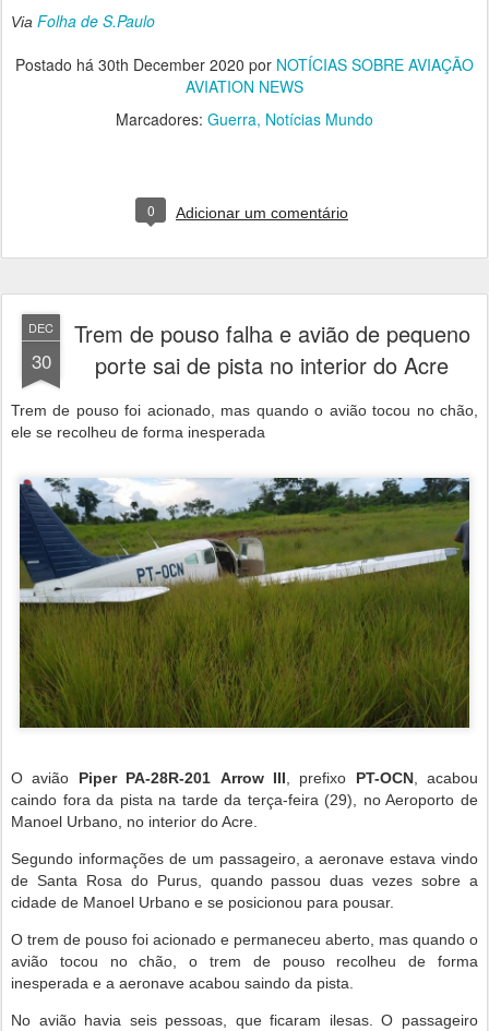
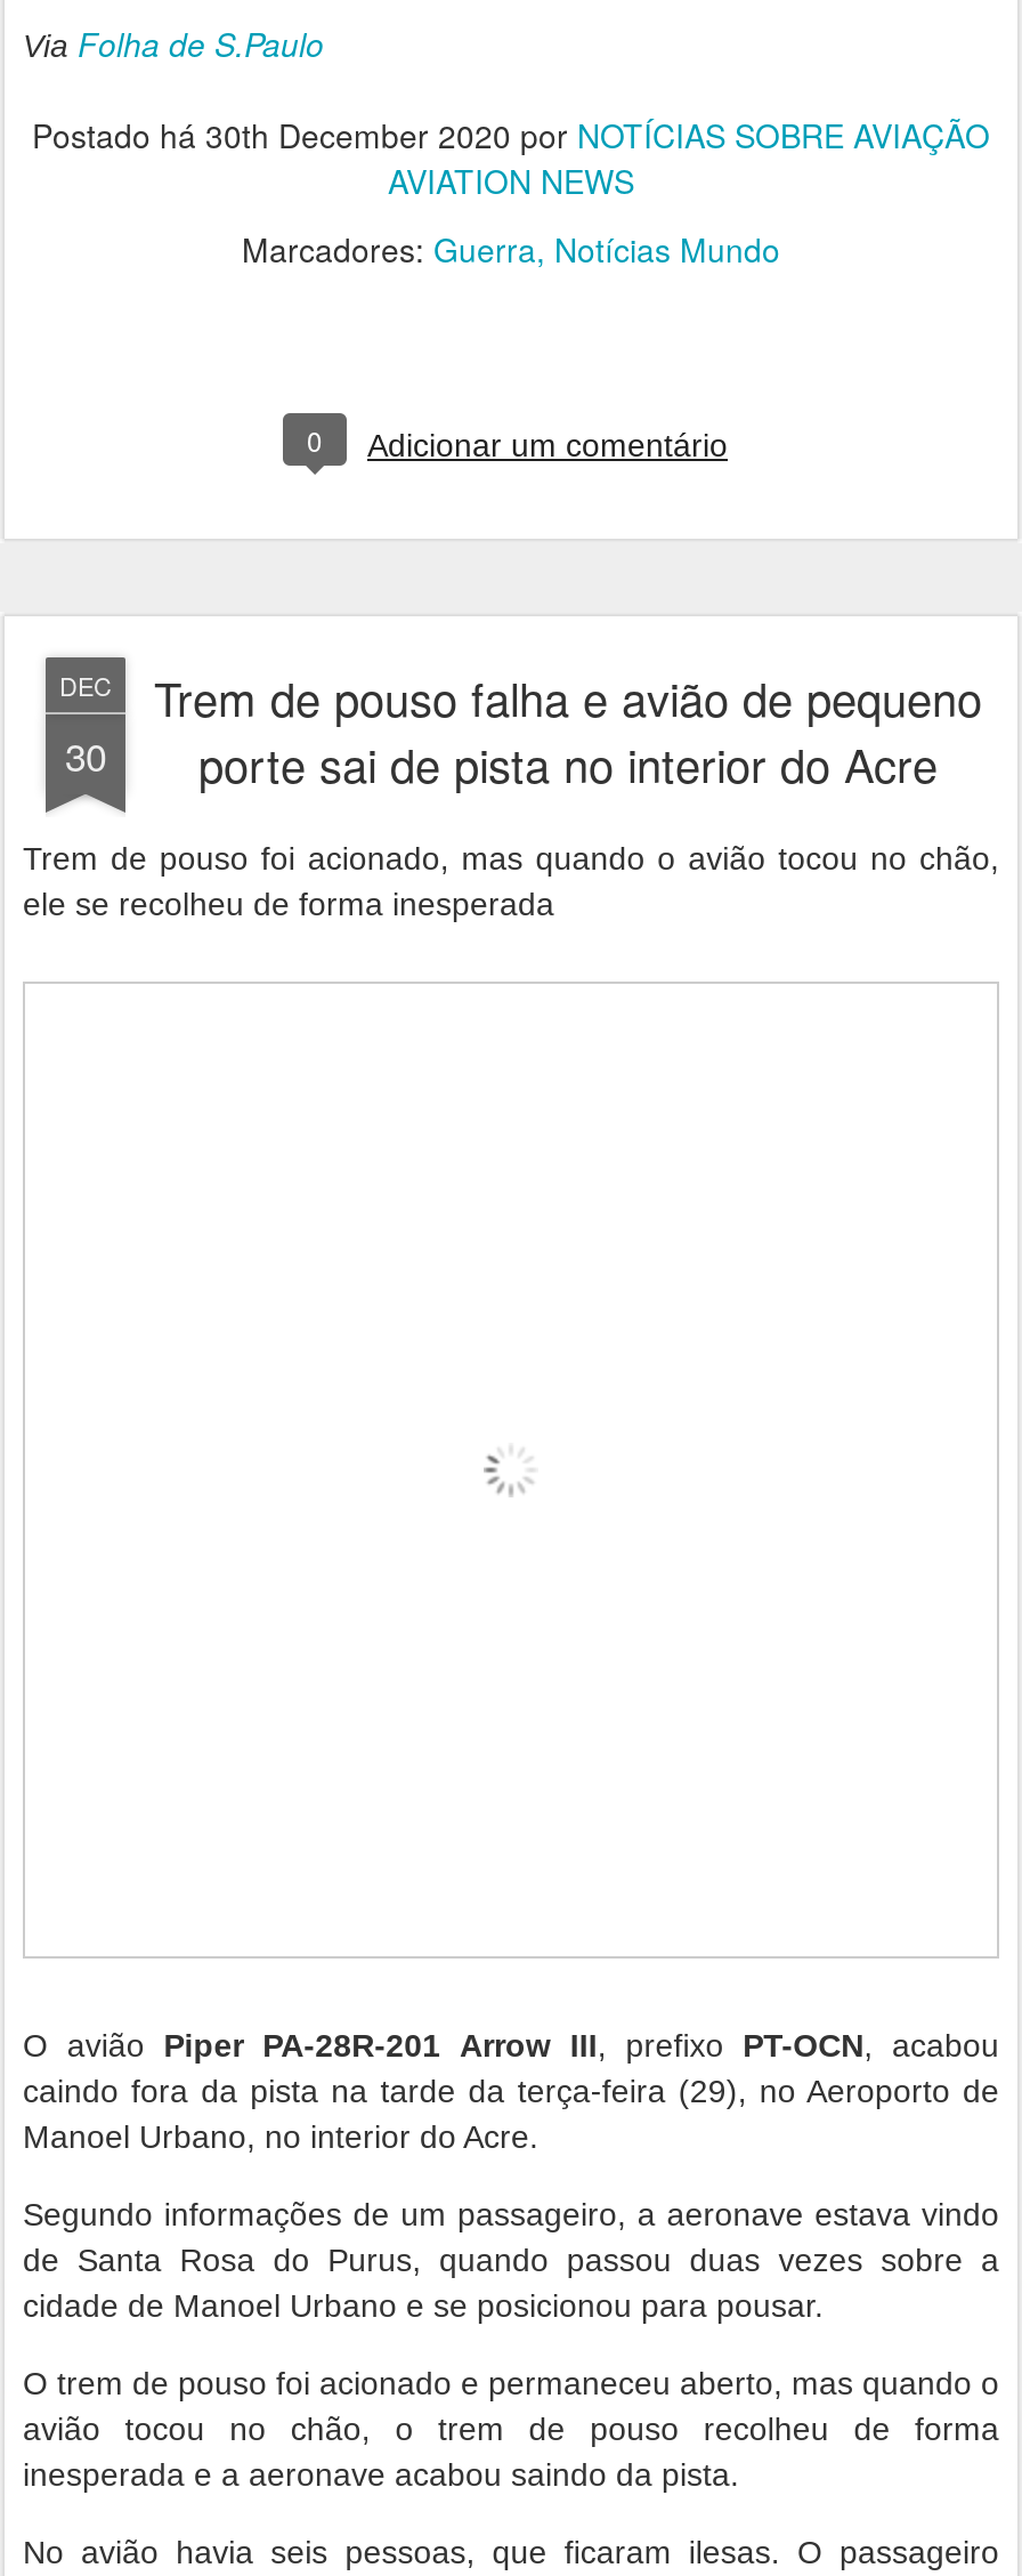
- [image]
